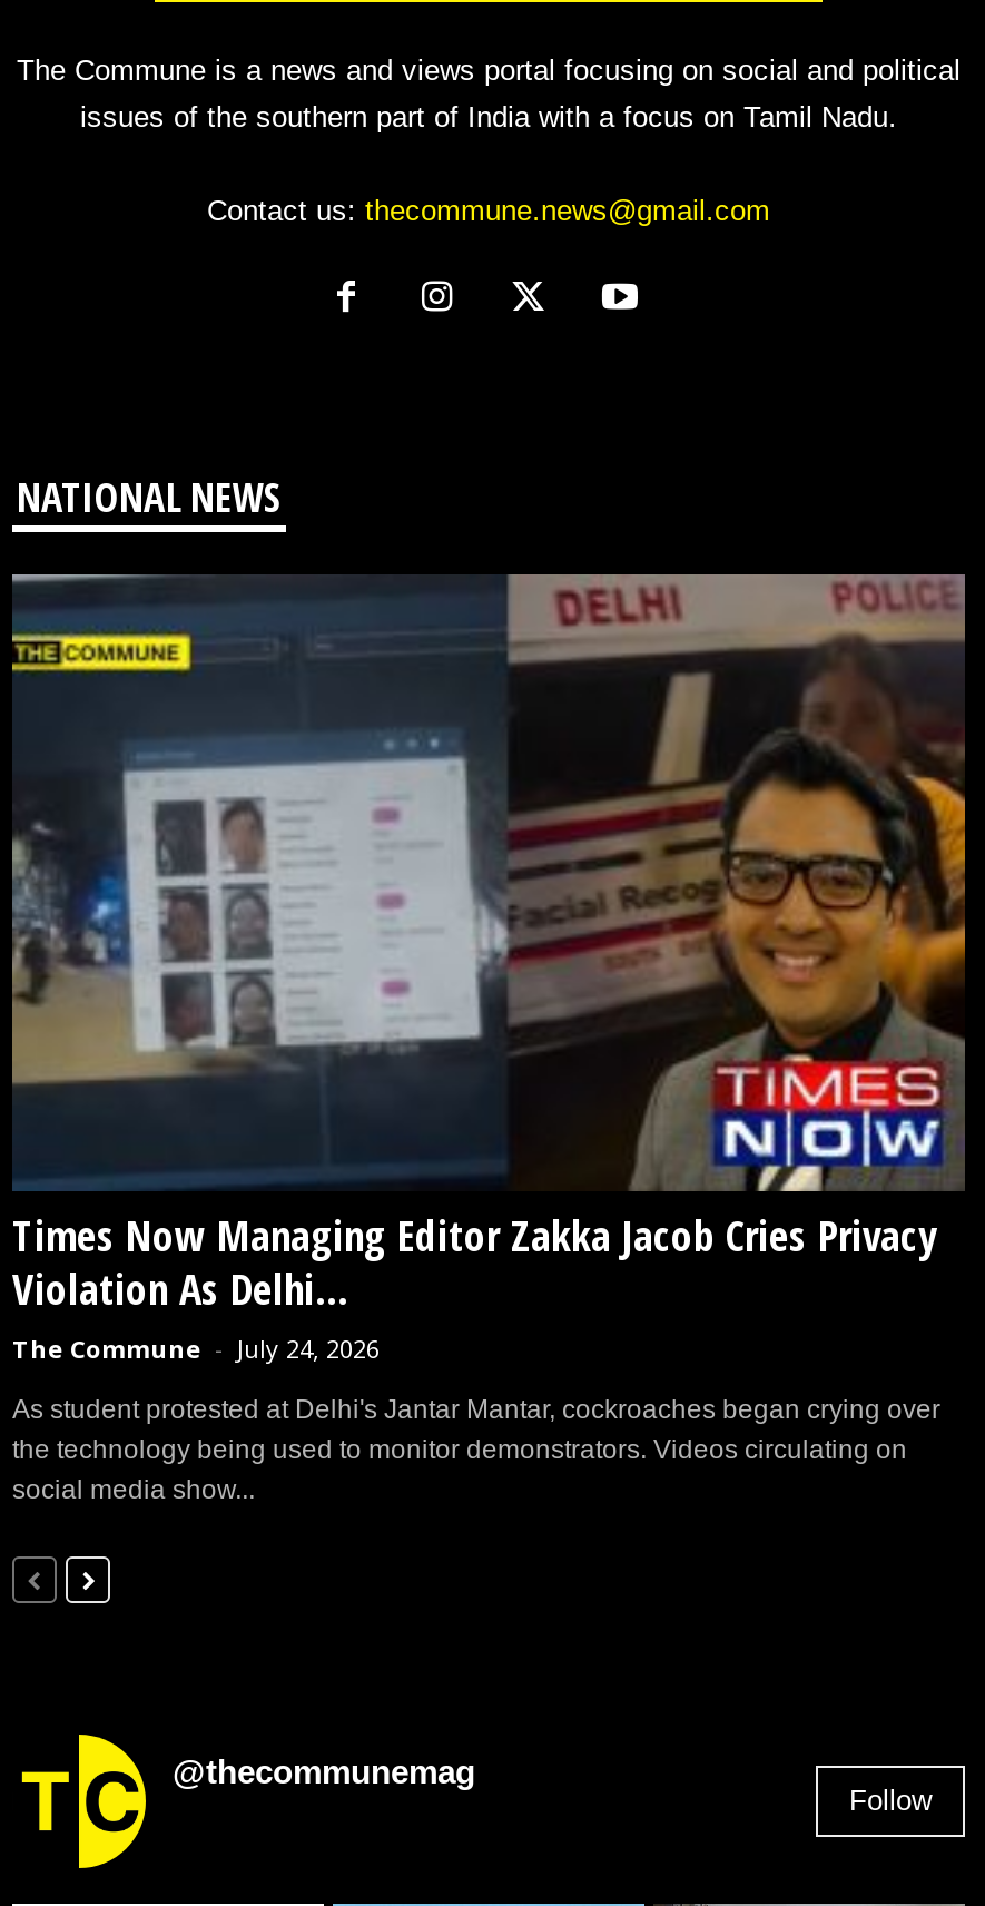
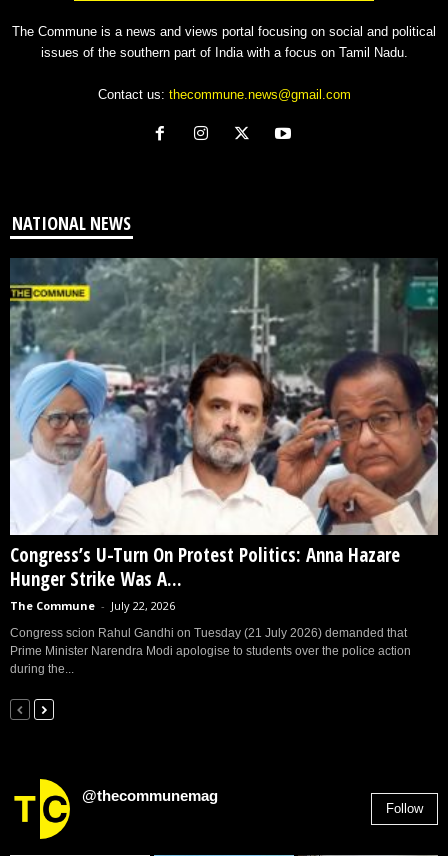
- [image]
- Times Now Managing Editor Zakka Jacob Cries Privacy
- Violation As Delhi...
- The Commune - July 24, 2026
+ [image]
+ Congress’s U-Turn On Protest Politics: Anna Hazare
+ Hunger Strike Was A...
+ The Commune - July 22, 2026

- As student protested at Delhi's Jantar Mantar, cockroaches began crying over
- the technology being used to monitor demonstrators. Videos circulating on
- social media show...
+ Congress scion Rahul Gandhi on Tuesday (21 July 2026) demanded that
+ Prime Minister Narendra Modi apologise to students over the police action
+ during the...
